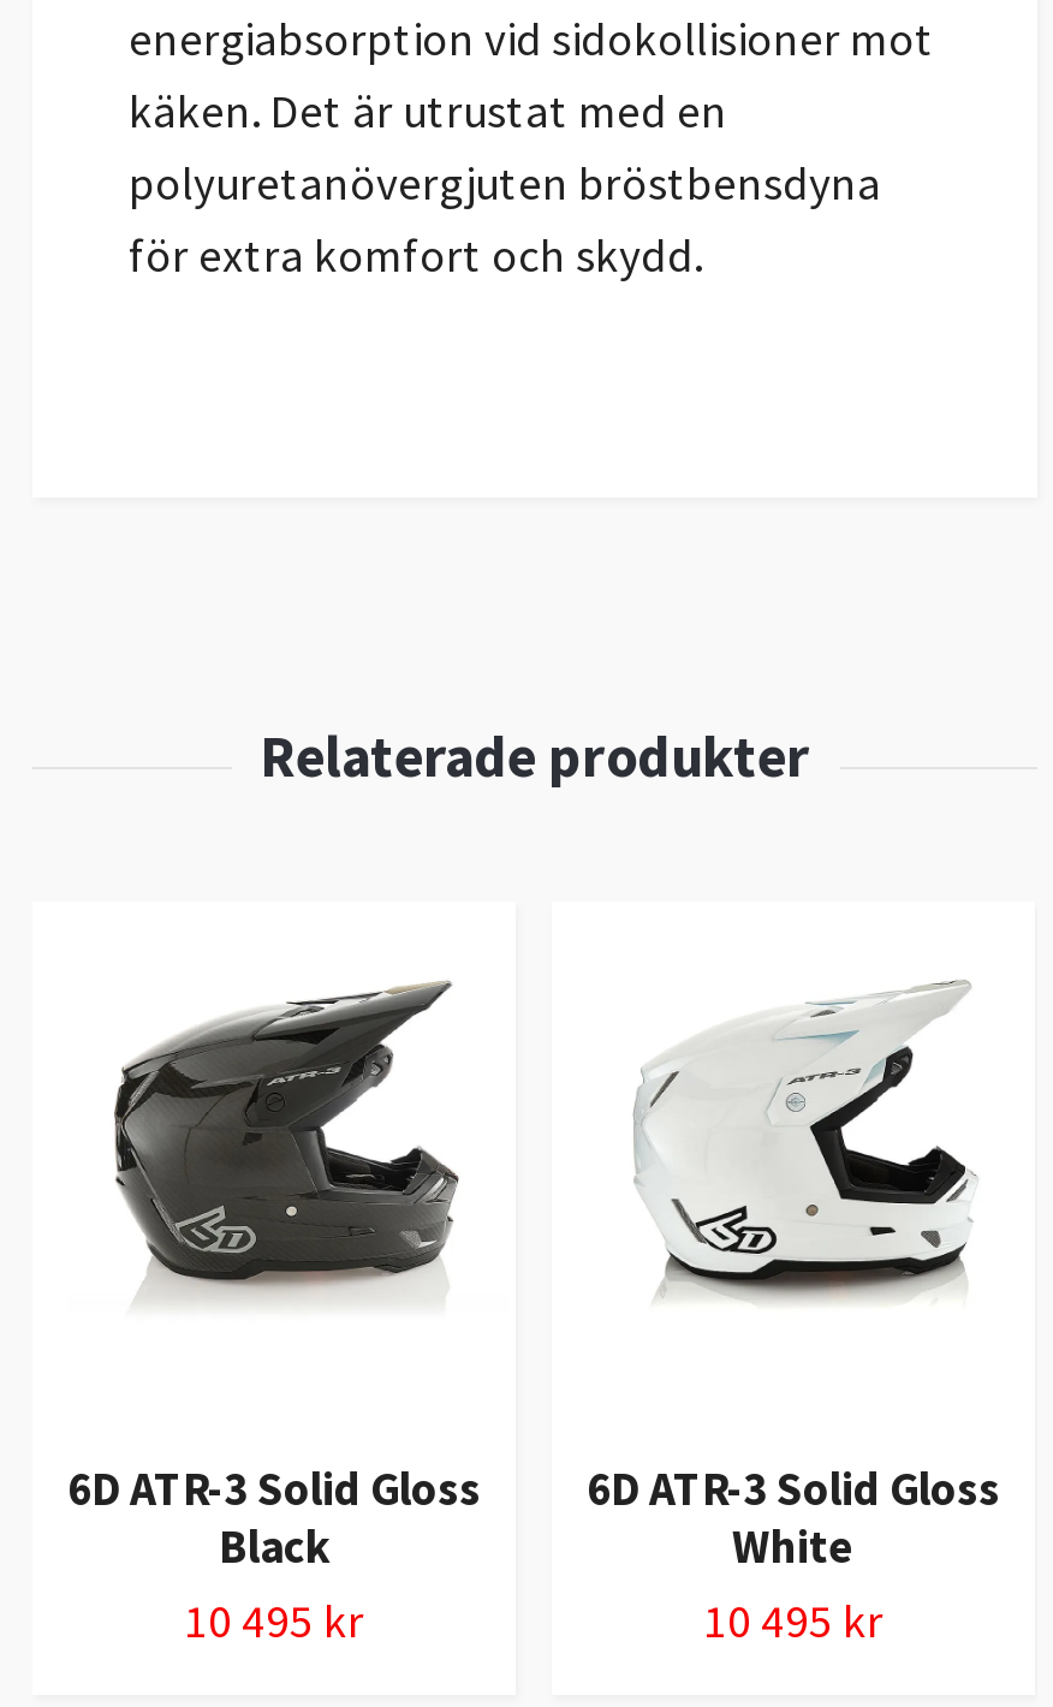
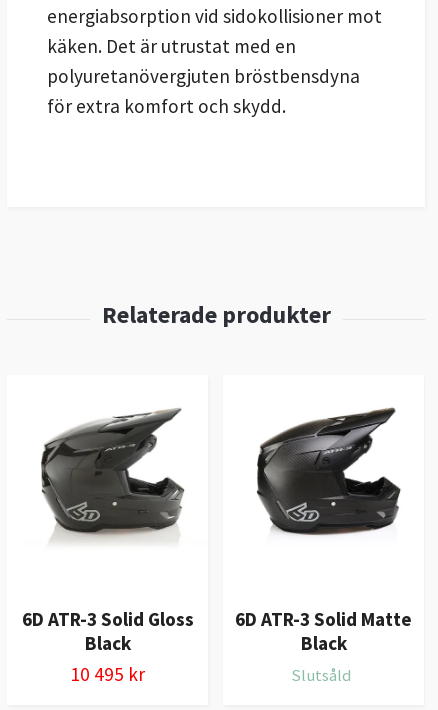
- [image]
+ [image]

- 6D ATR-3 Solid Gloss
- White
- 10 495 kr
+ 6D ATR-3 Solid Matte
+ Black
+ Slutsåld
